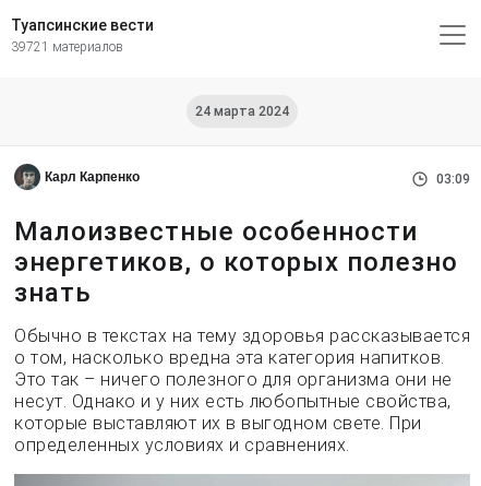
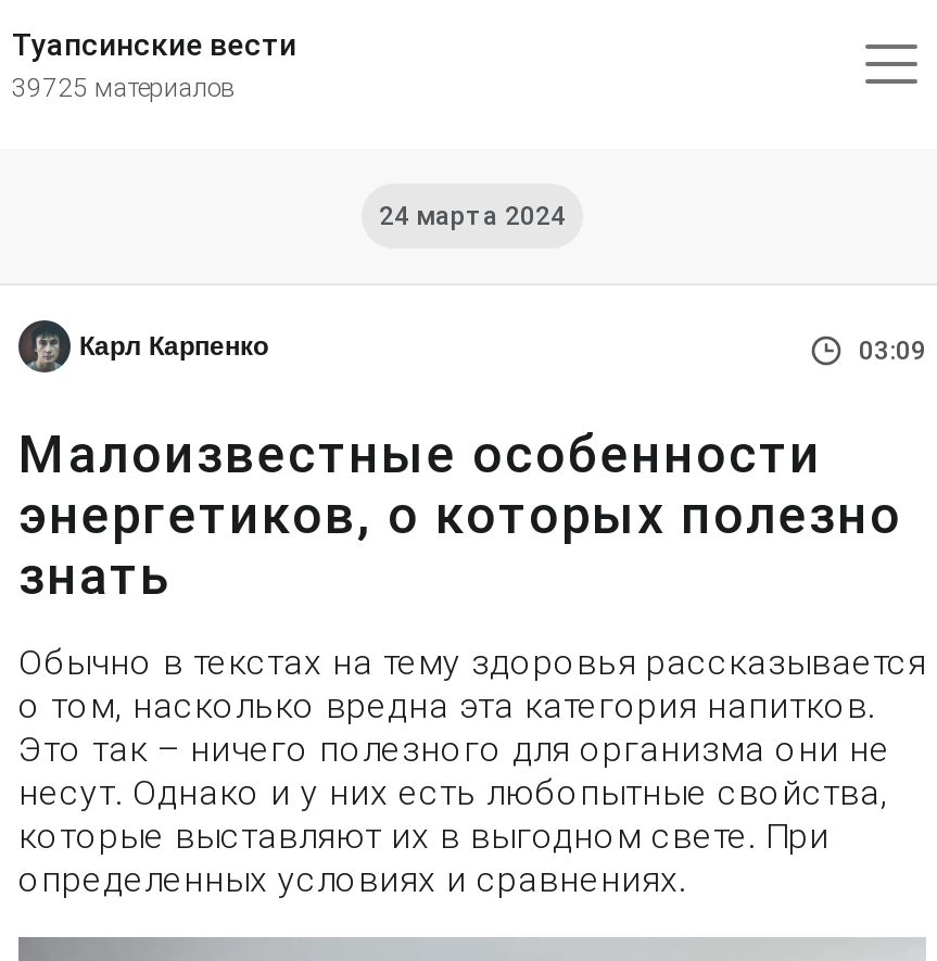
- 39721 материалов
+ 39725 материалов
